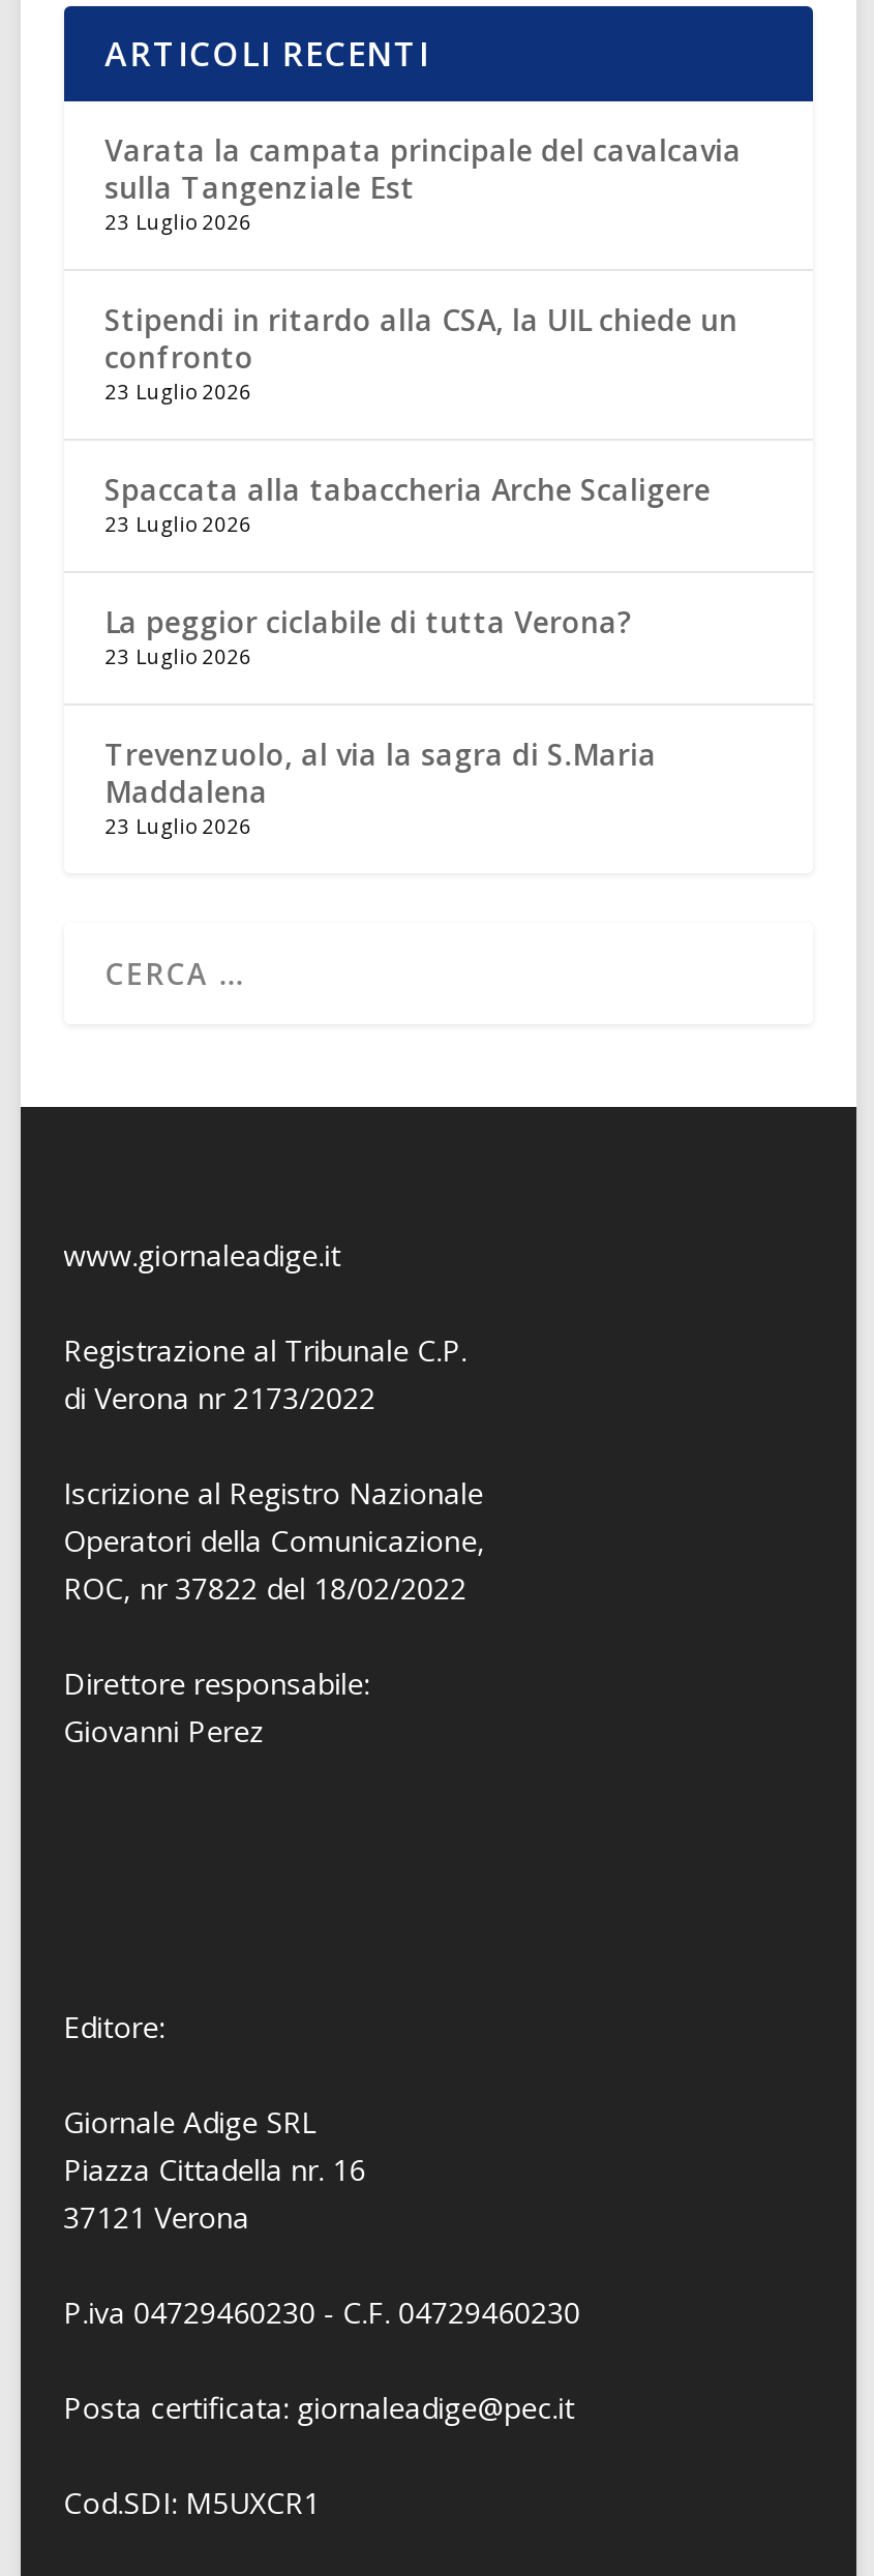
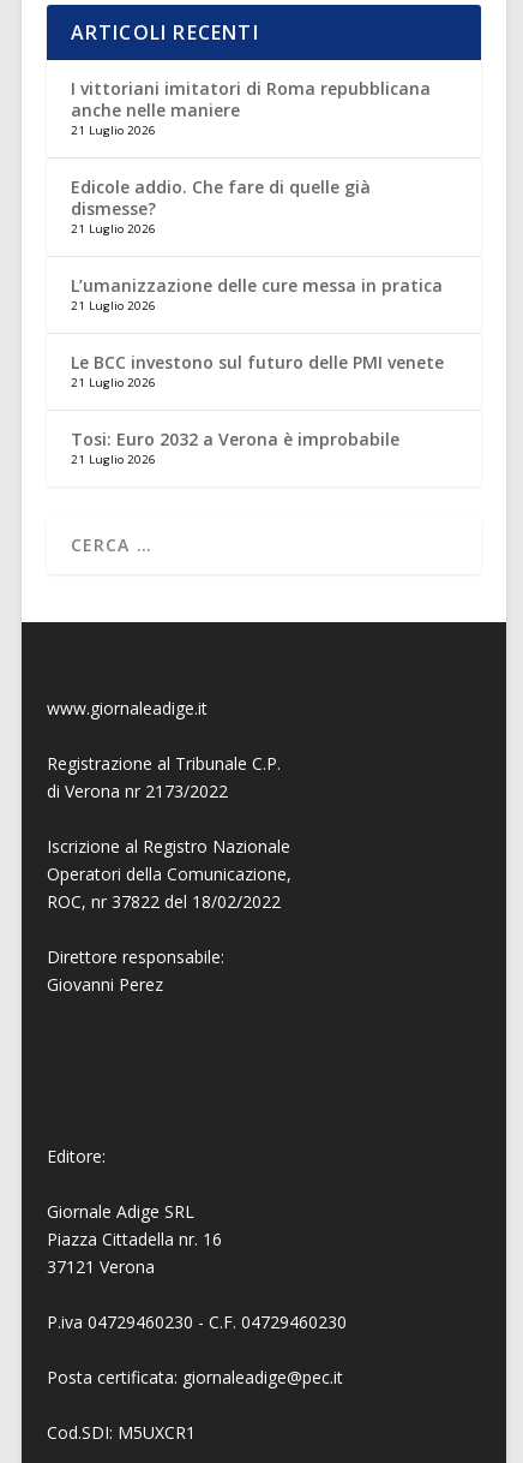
- Varata la campata principale del cavalcavia
- sulla Tangenziale Est
- 23 Luglio 2026
+ I vittoriani imitatori di Roma repubblicana
+ anche nelle maniere
+ 21 Luglio 2026

- Stipendi in ritardo alla CSA, la UIL chiede un
- confronto
- 23 Luglio 2026
+ Edicole addio. Che fare di quelle già
+ dismesse?
+ 21 Luglio 2026

- Spaccata alla tabaccheria Arche Scaligere
- 23 Luglio 2026
+ L’umanizzazione delle cure messa in pratica
+ 21 Luglio 2026

- La peggior ciclabile di tutta Verona?
- 23 Luglio 2026
+ Le BCC investono sul futuro delle PMI venete
+ 21 Luglio 2026

- Trevenzuolo, al via la sagra di S.Maria
- Maddalena
- 23 Luglio 2026
+ Tosi: Euro 2032 a Verona è improbabile
+ 21 Luglio 2026
